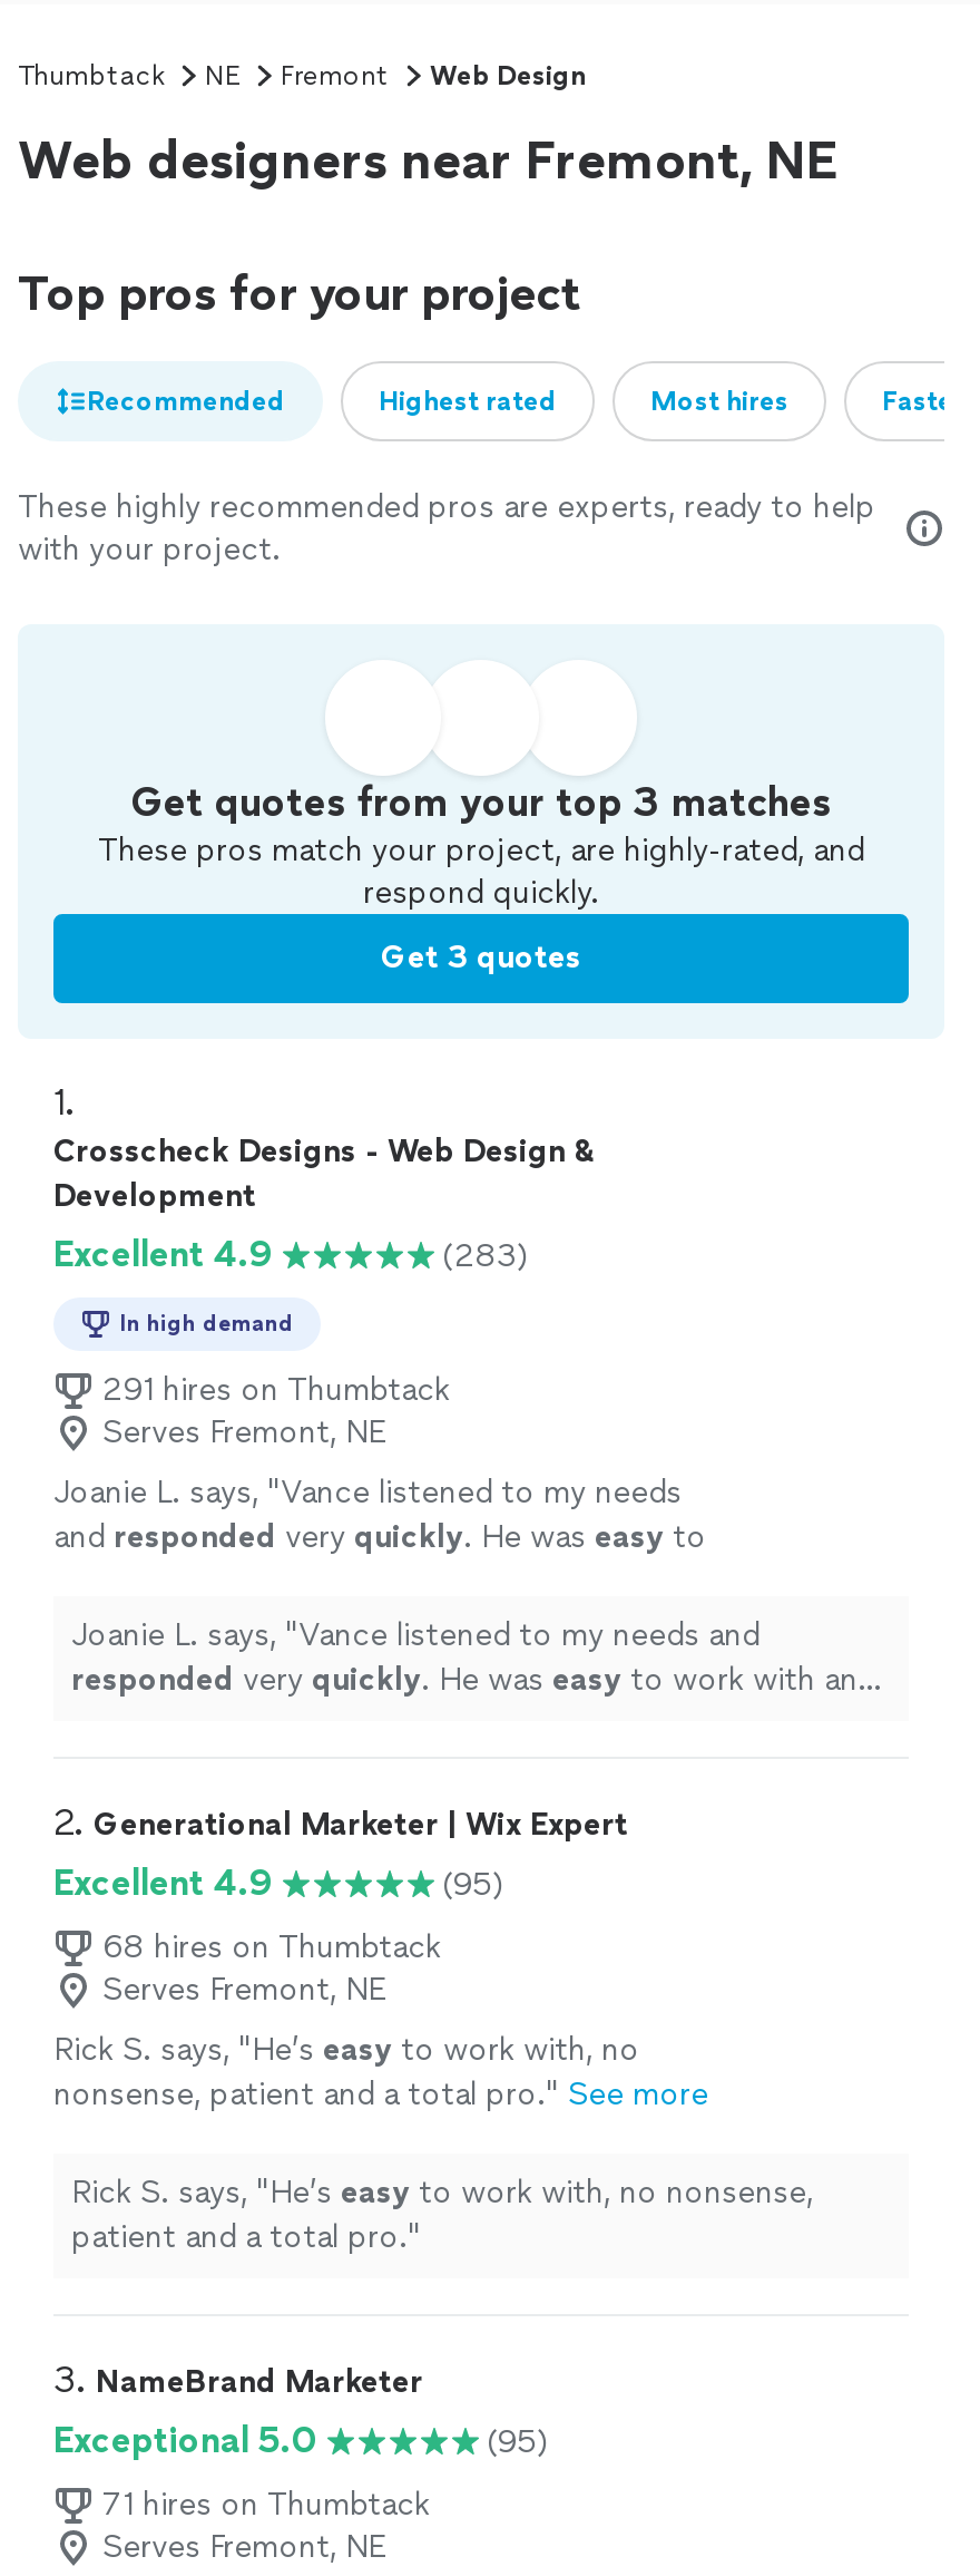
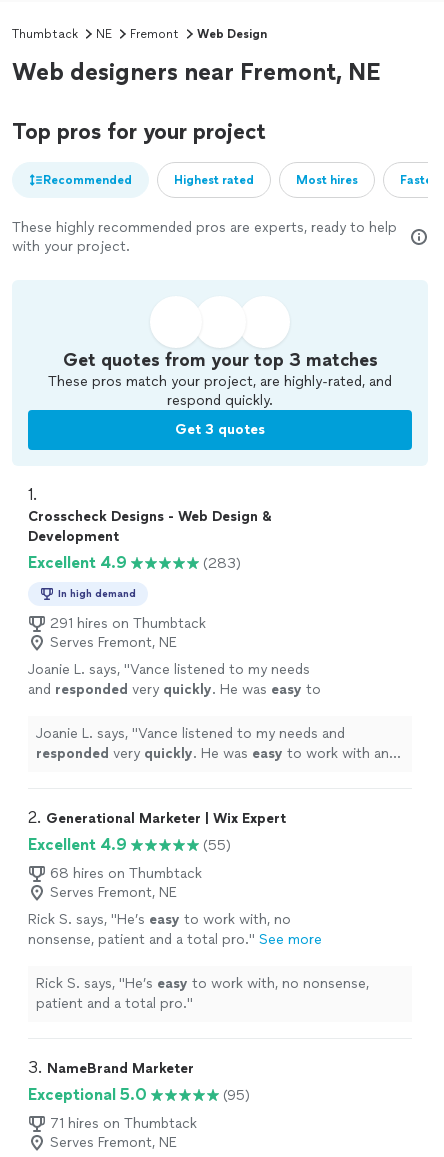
- (95)
+ (55)
